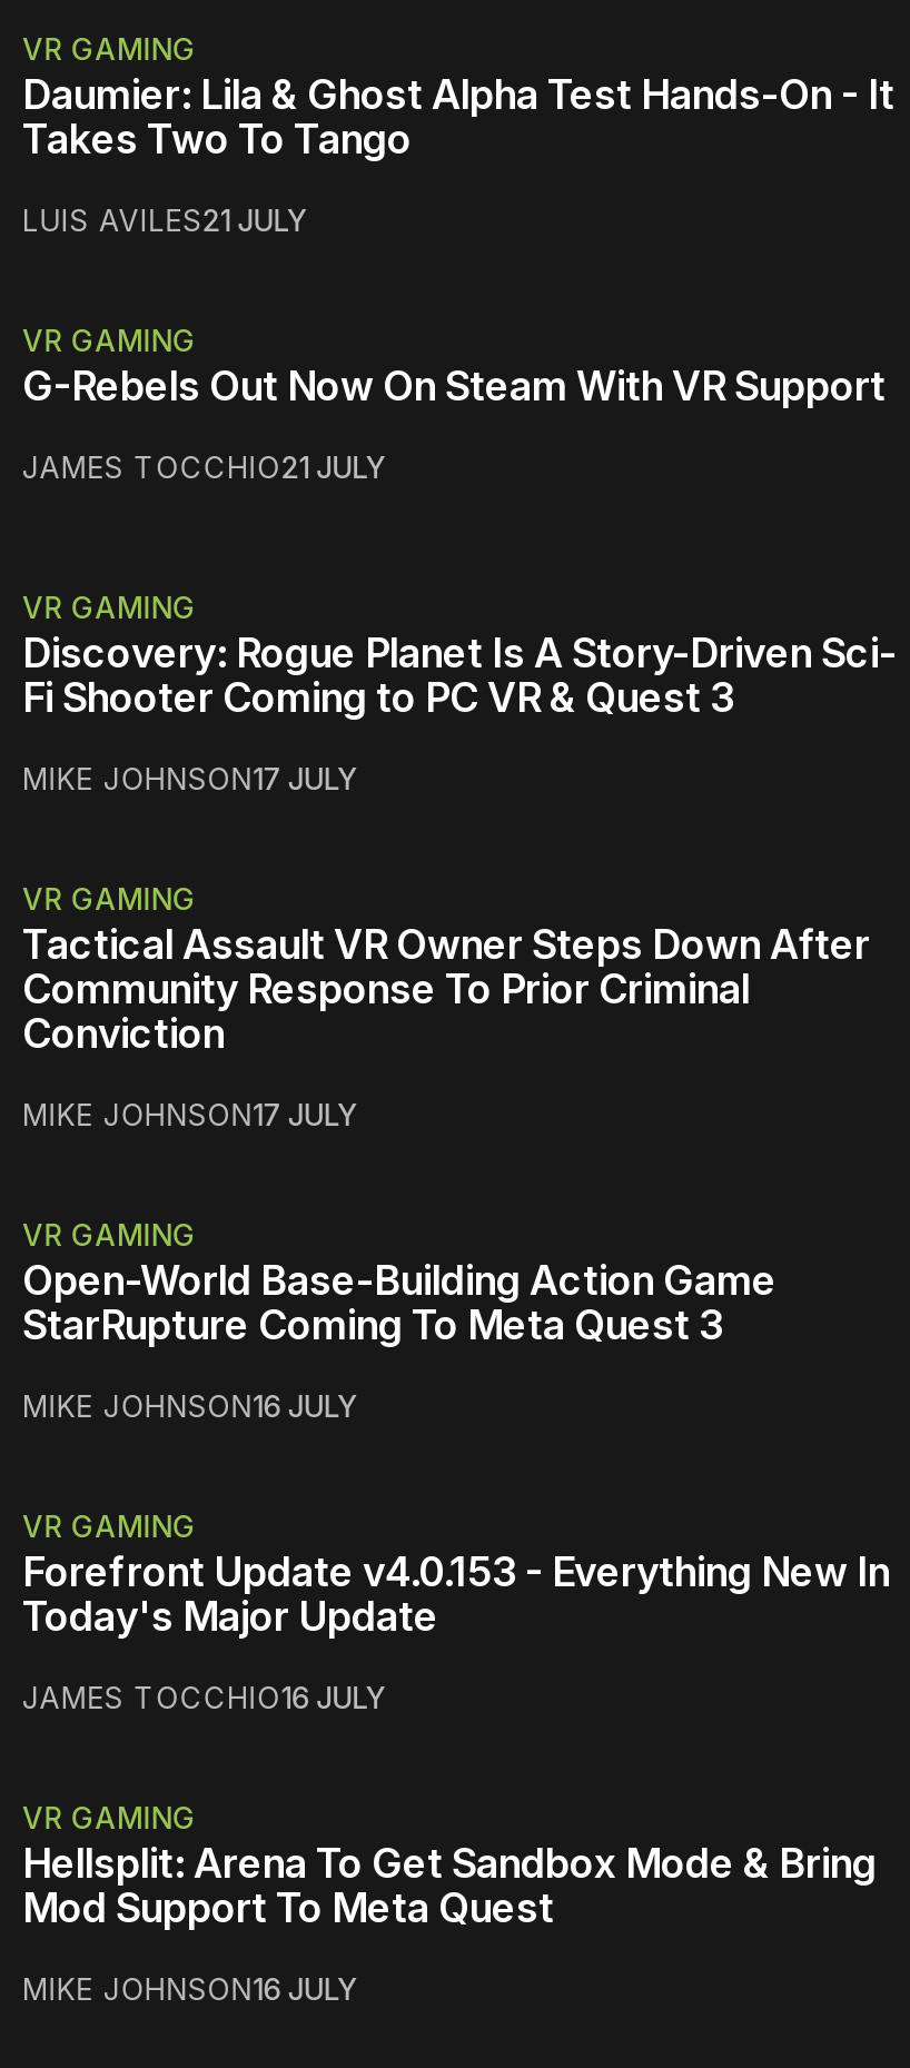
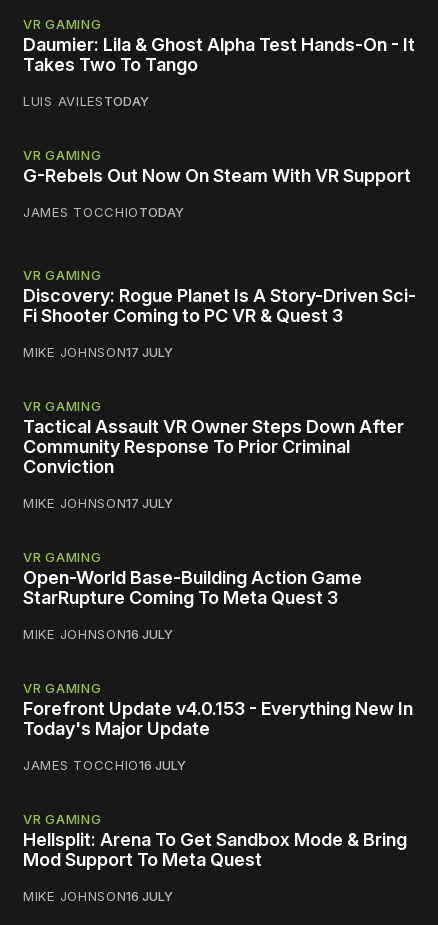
- LUIS AVILES21 JULY
+ LUIS AVILESTODAY

- JAMES TOCCHIO21 JULY
+ JAMES TOCCHIOTODAY
